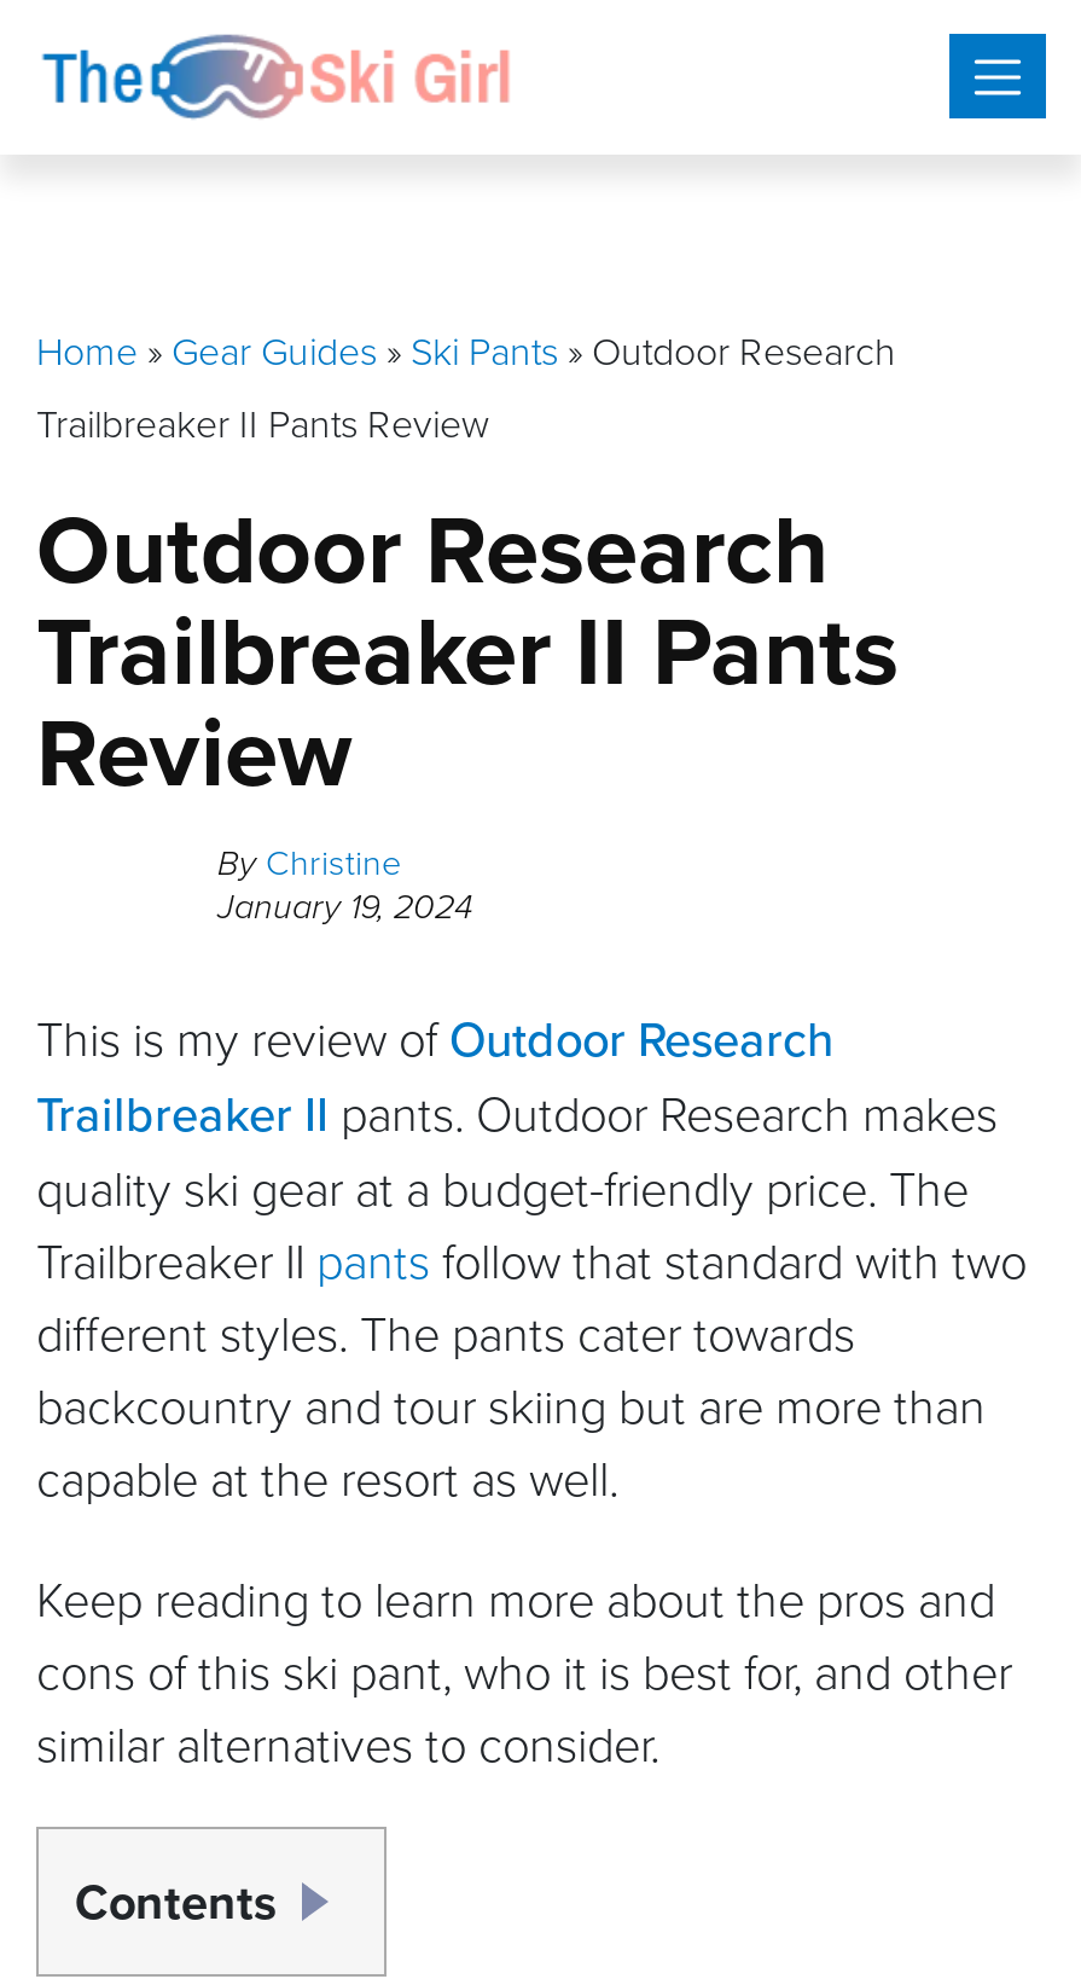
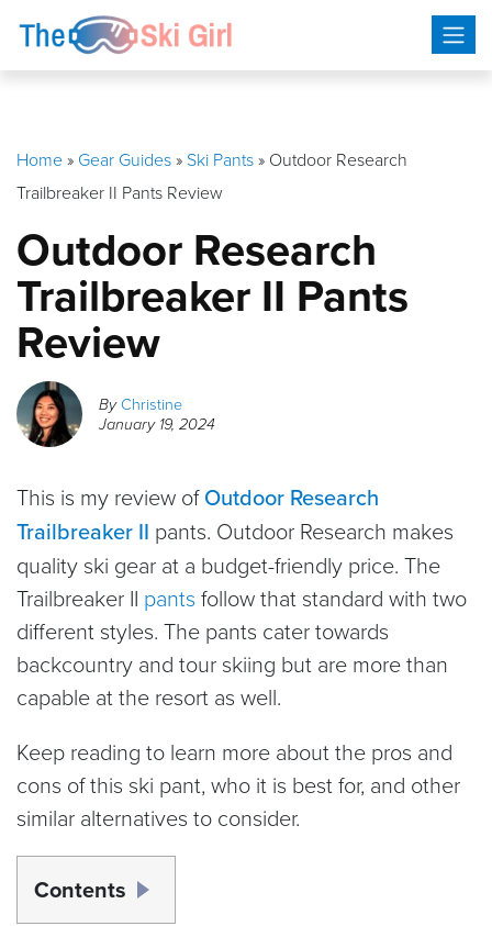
+ [image]
